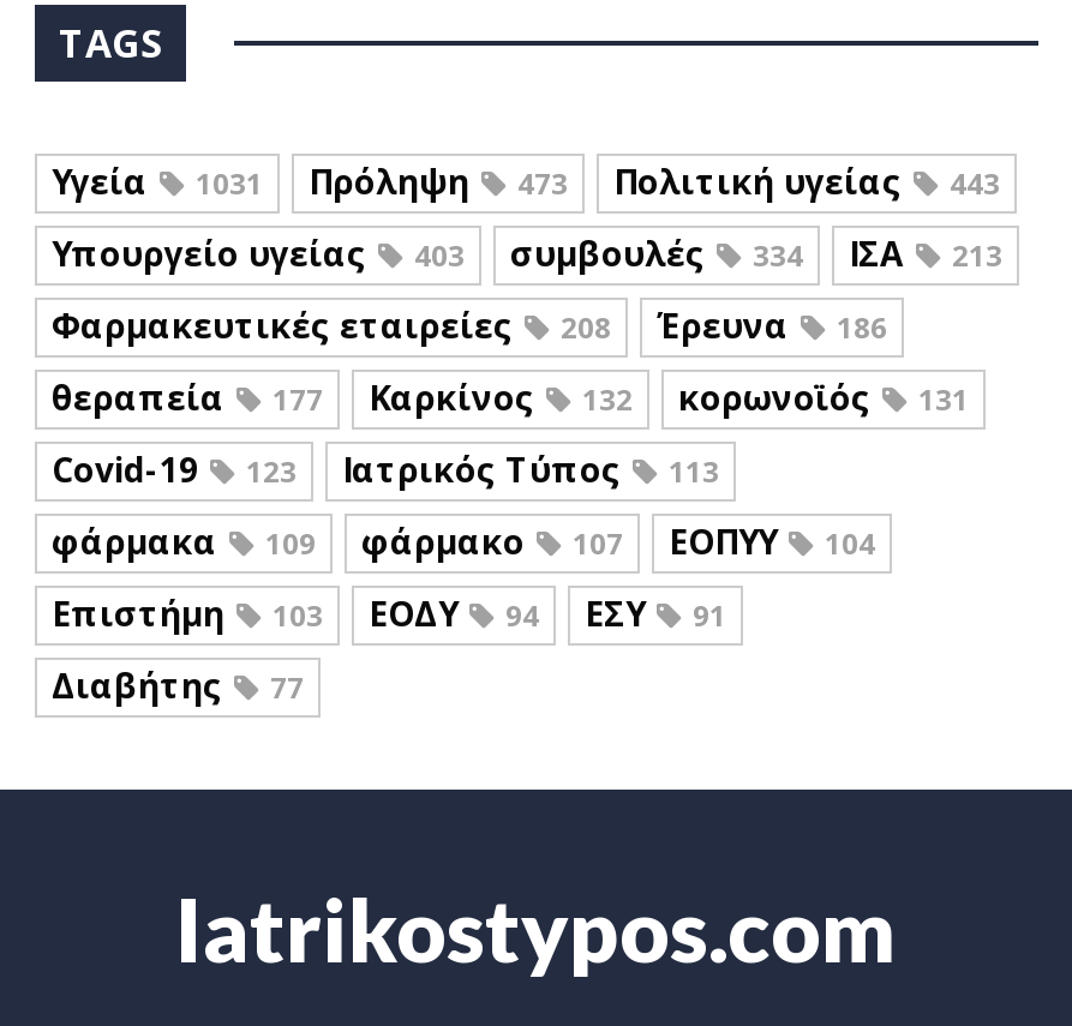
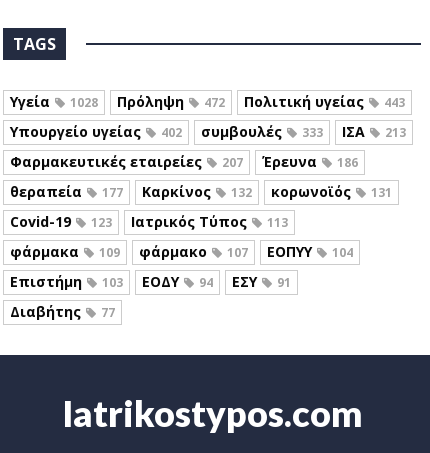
- 1031
+ 1028

- 473
+ 472

- 403
+ 402

- 334
+ 333

- Φαρμακευτικές εταιρείες 208 Έρευνα 186
+ Φαρμακευτικές εταιρείες 207 Έρευνα 186
